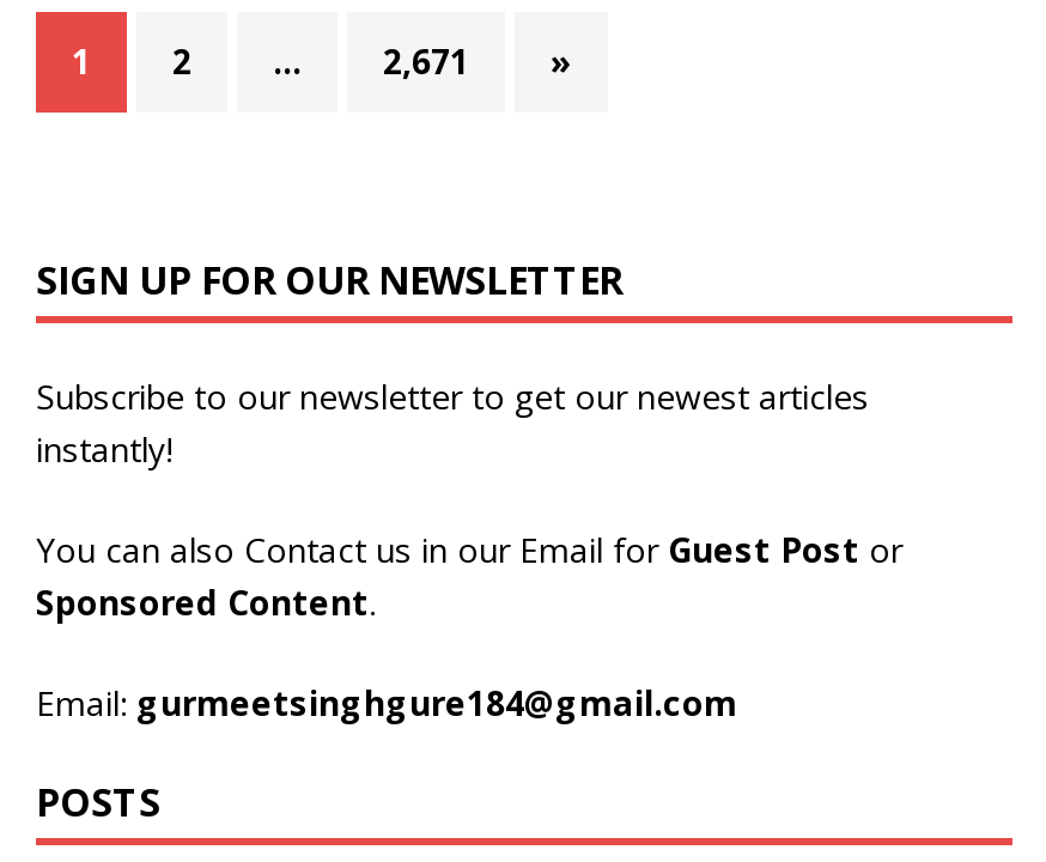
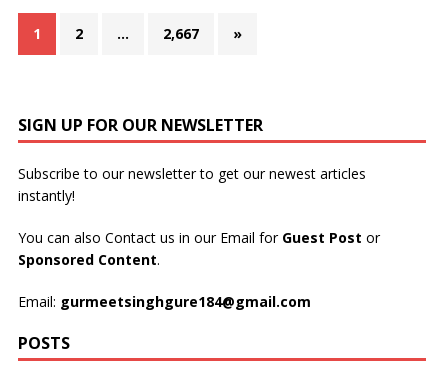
- 2,671
+ 2,667
